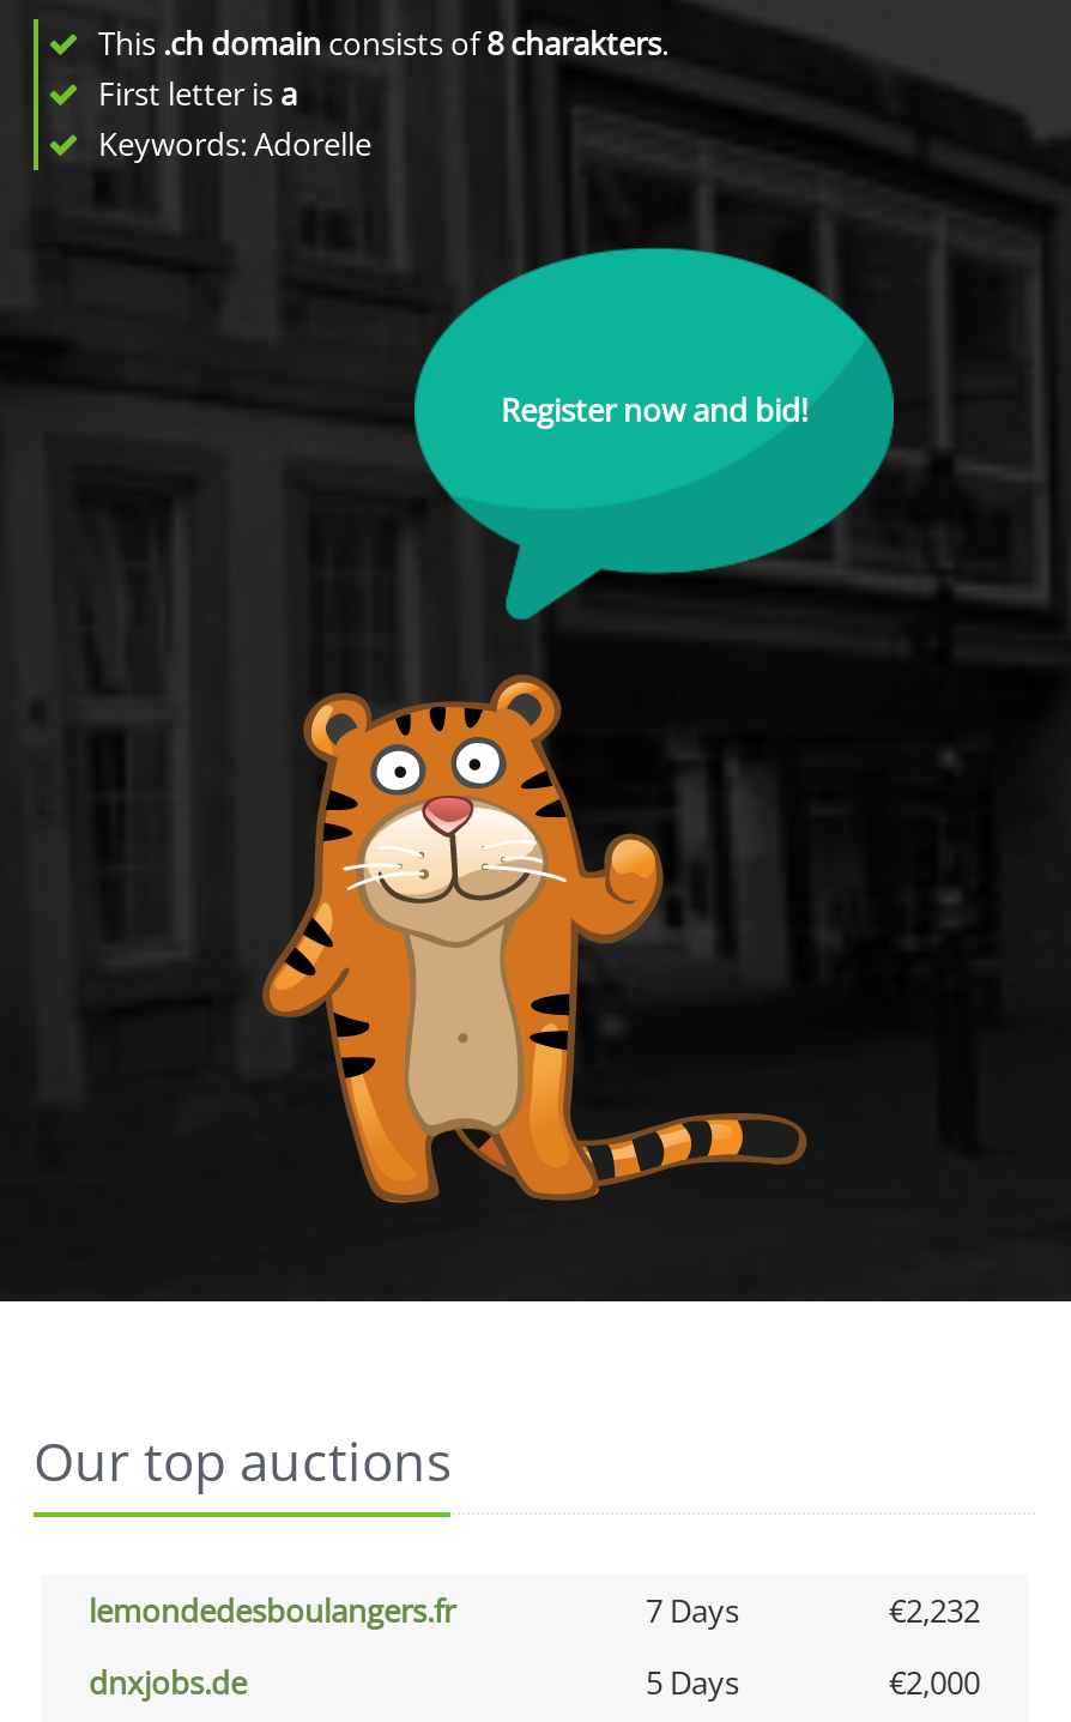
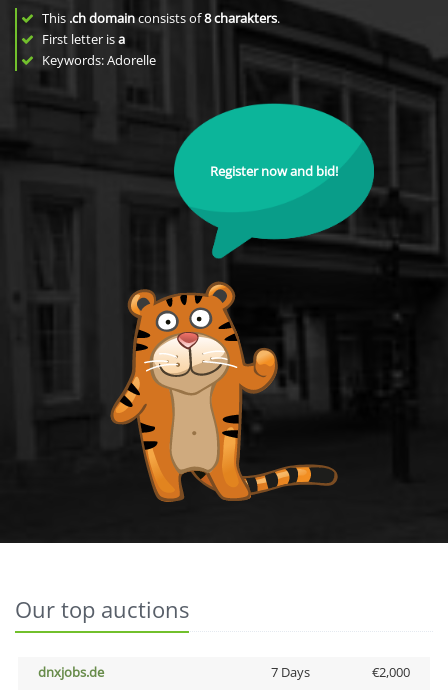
- lemondedesboulangers.fr
- 7 Days
- €2,232

- 5 Days
+ 7 Days
